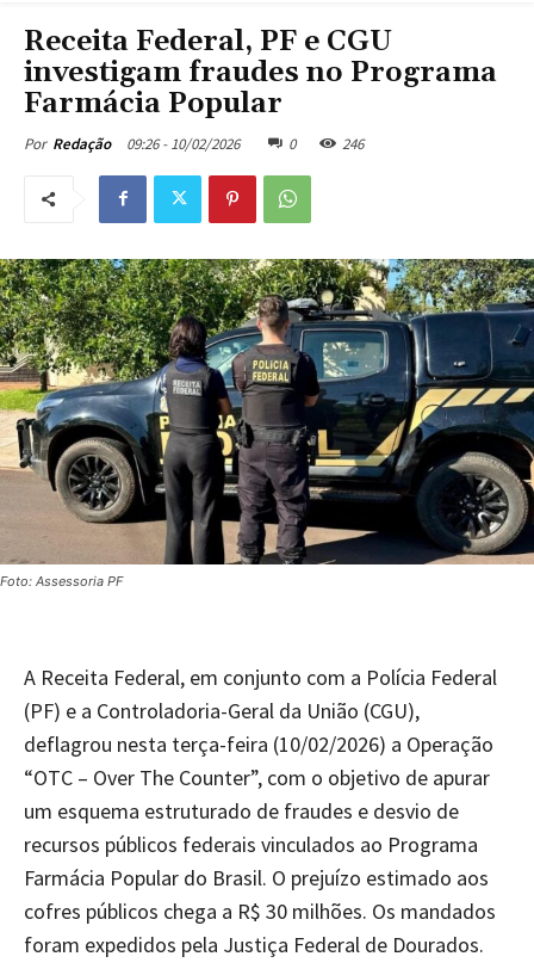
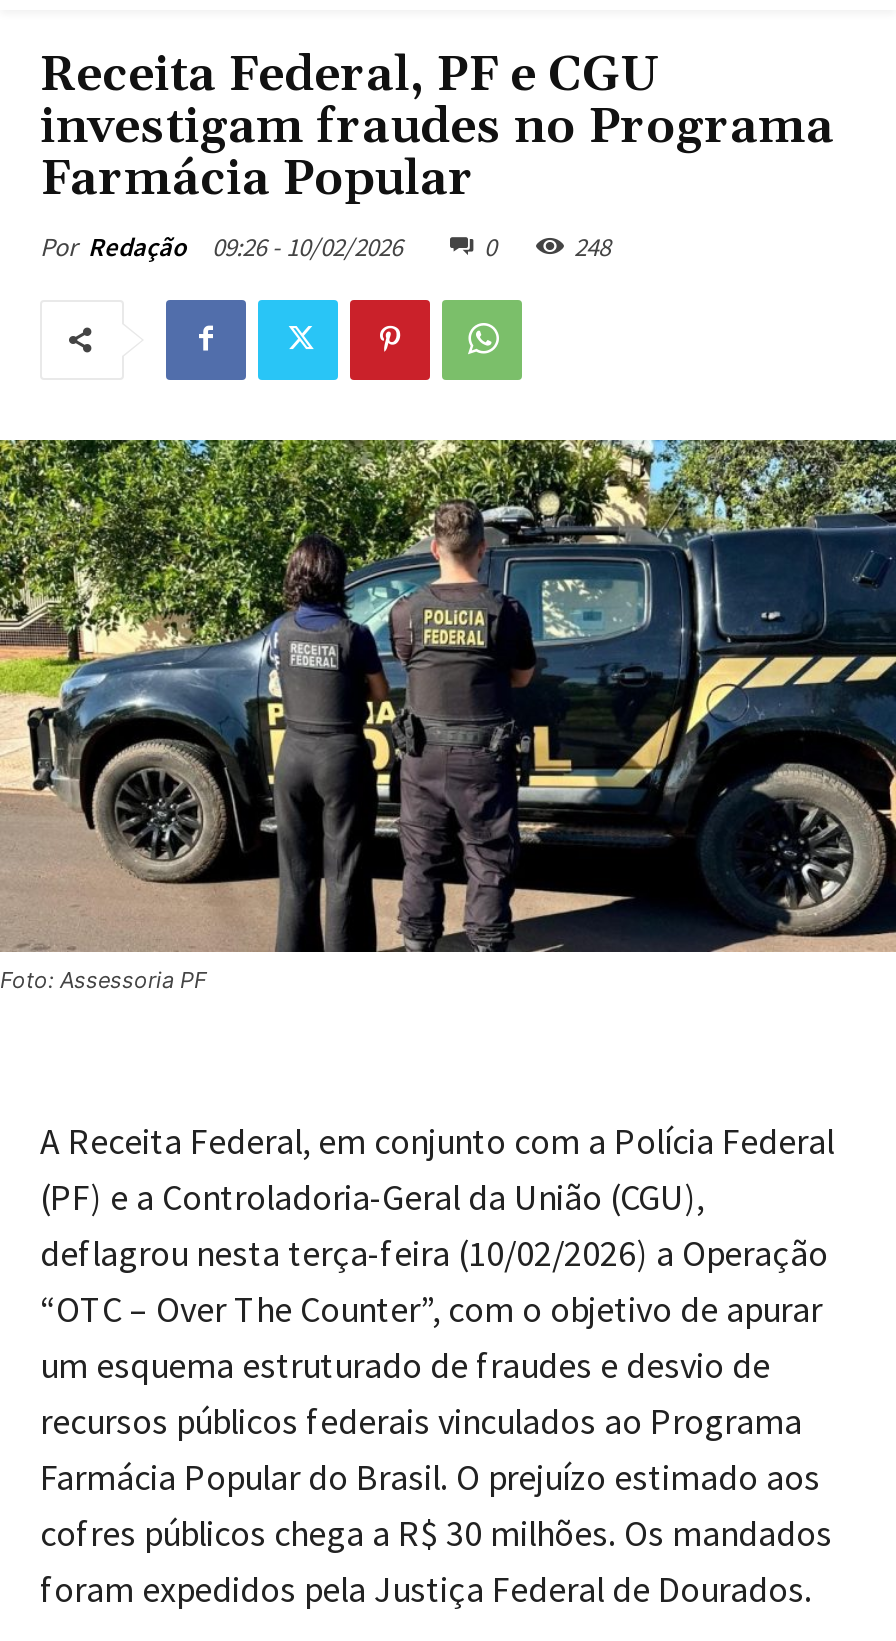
- 246
+ 248
